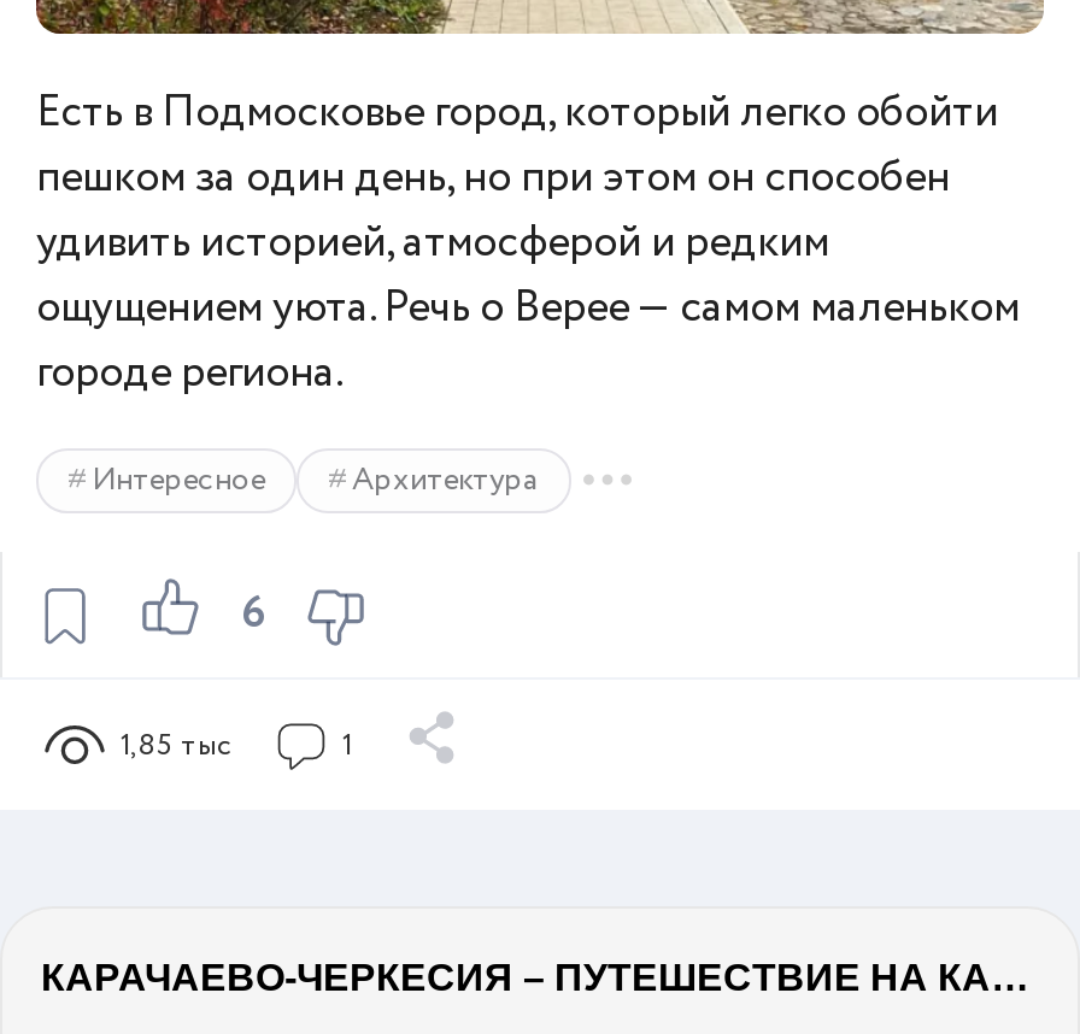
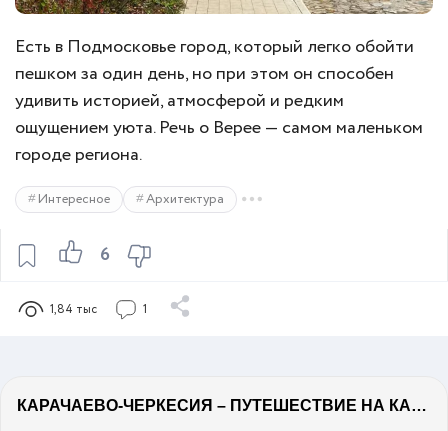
- 1,85 тыс
+ 1,84 тыс
